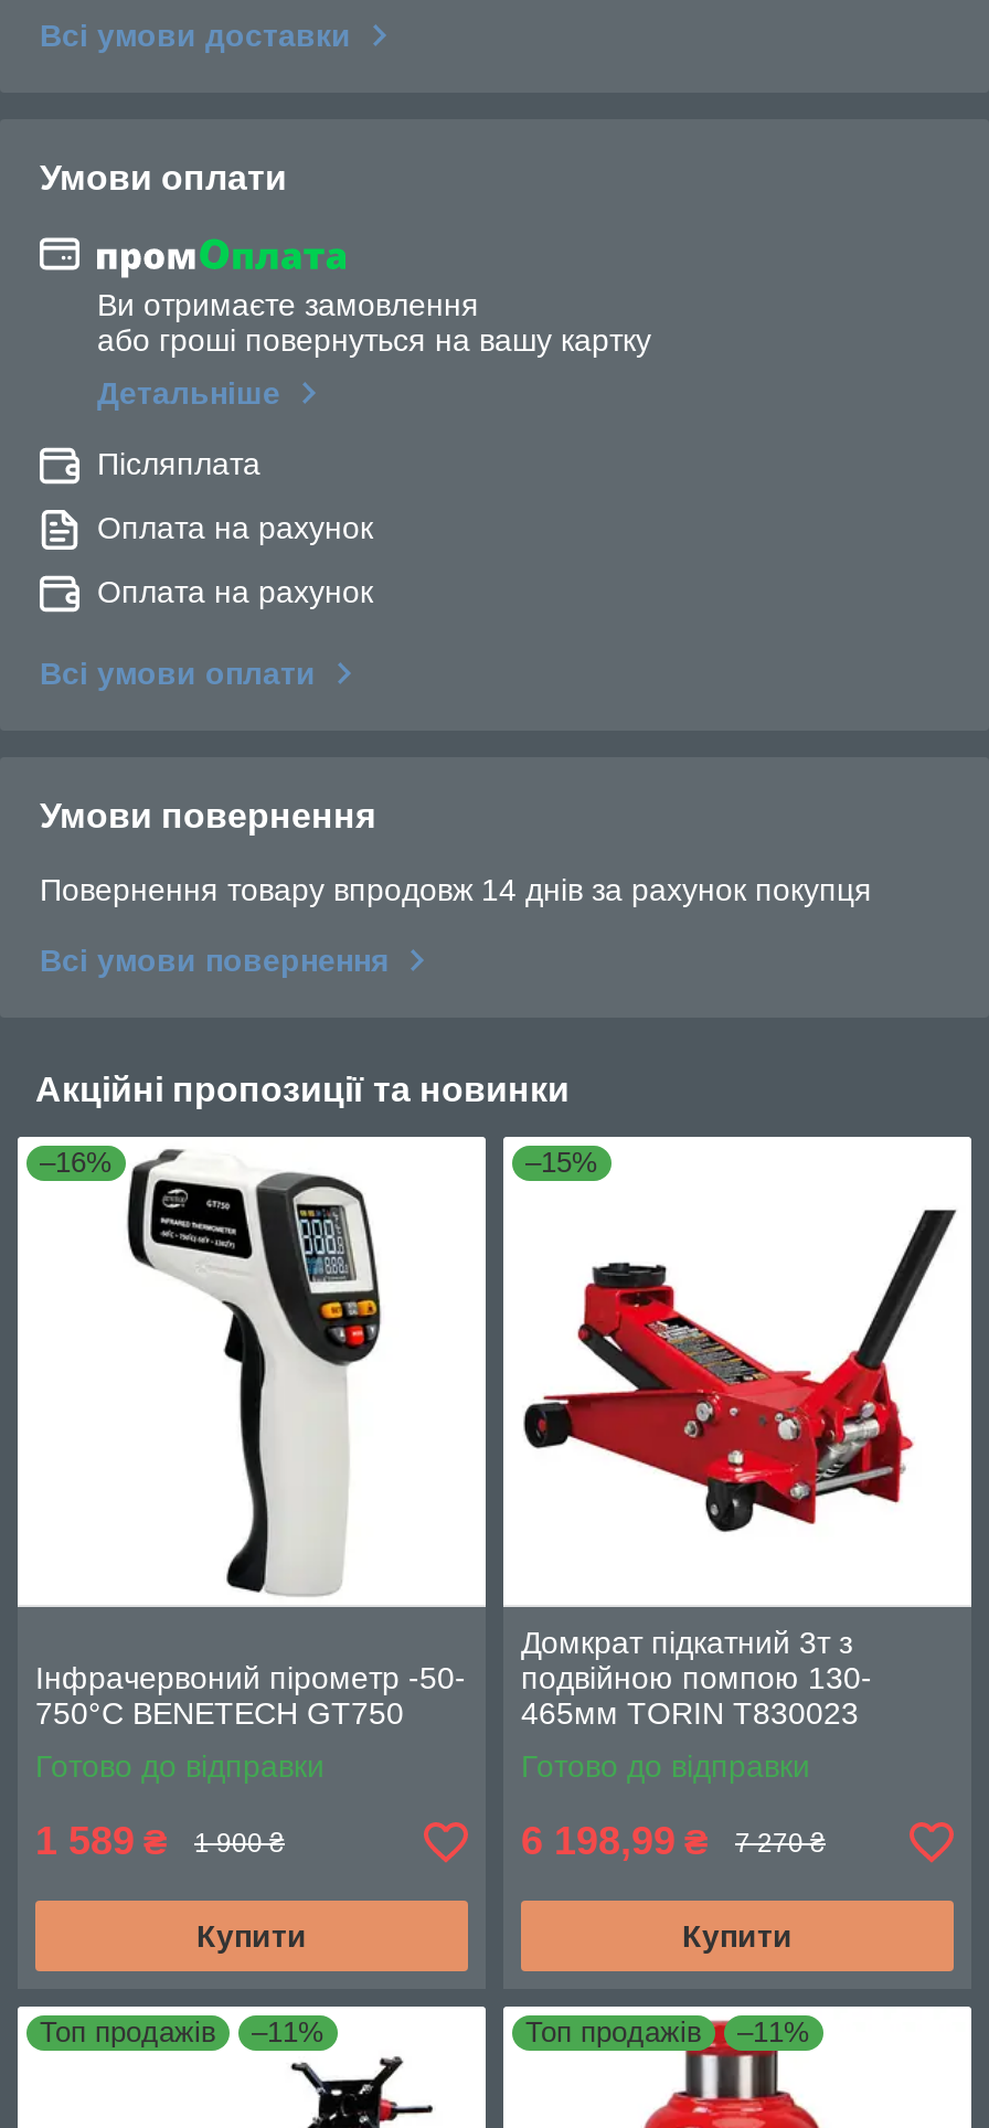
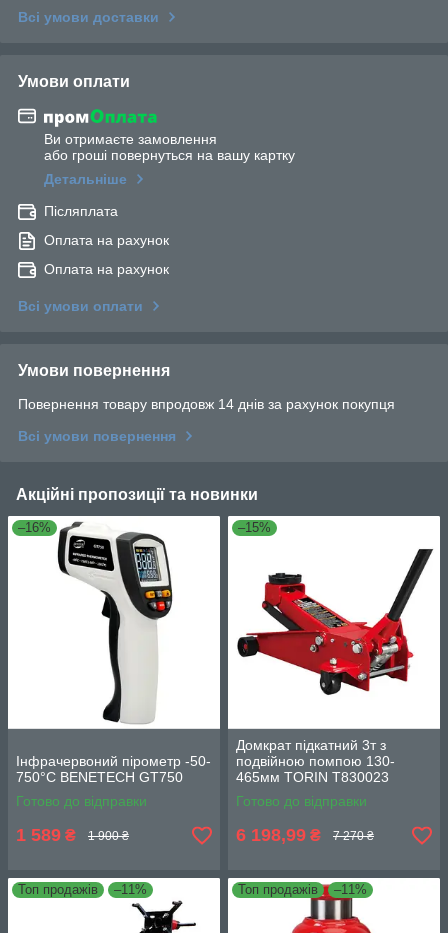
- Купити

- Купити
